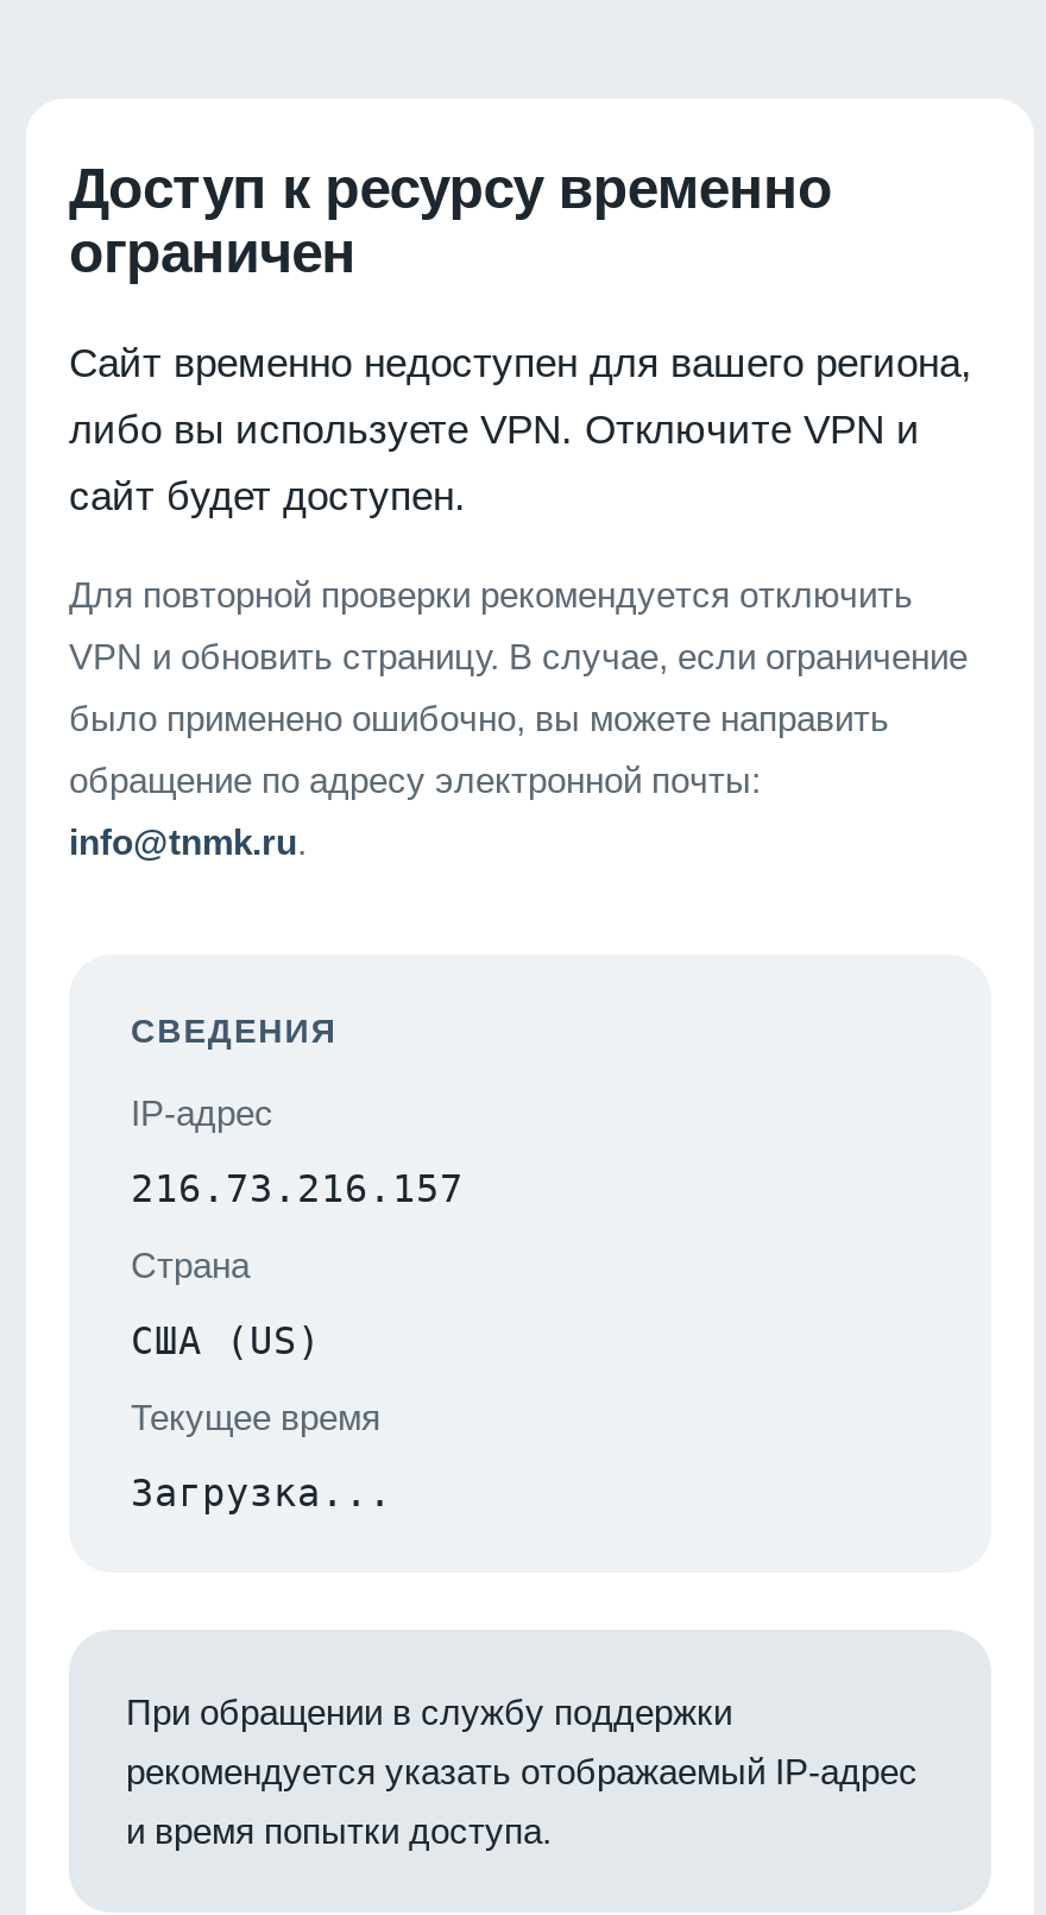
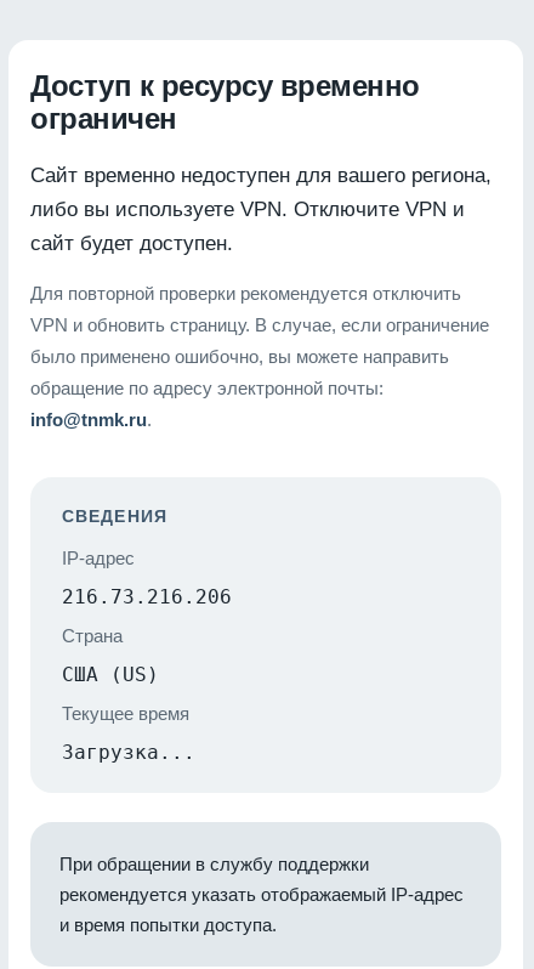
- 216.73.216.157
+ 216.73.216.206
